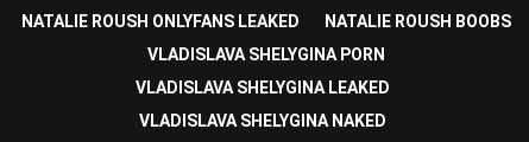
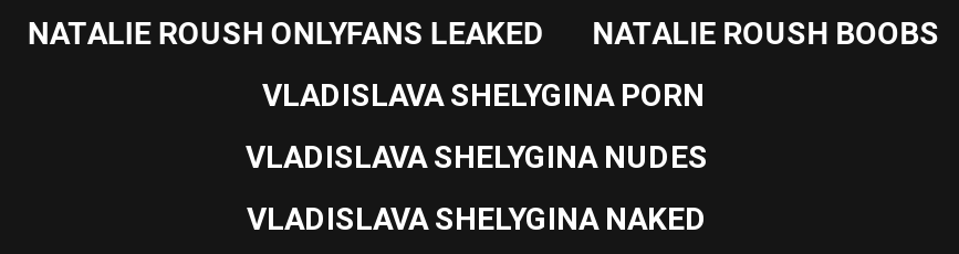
- VLADISLAVA SHELYGINA LEAKED
+ VLADISLAVA SHELYGINA NUDES
